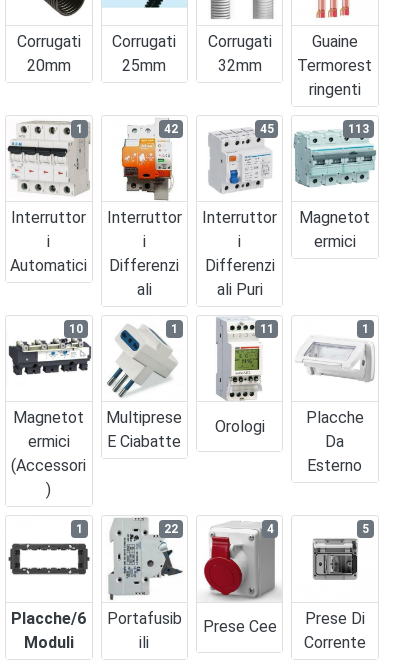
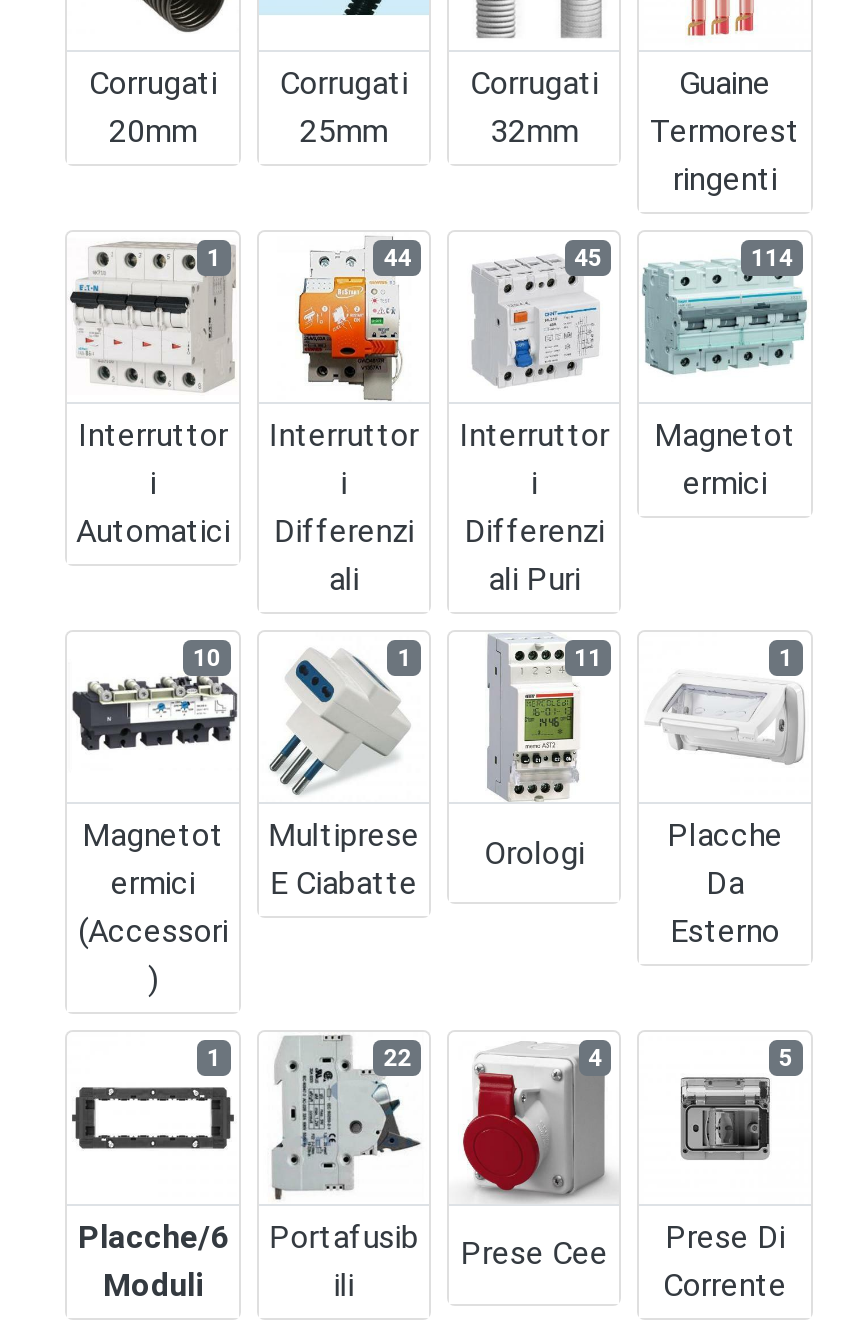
- 42
+ 44

- 113
+ 114
